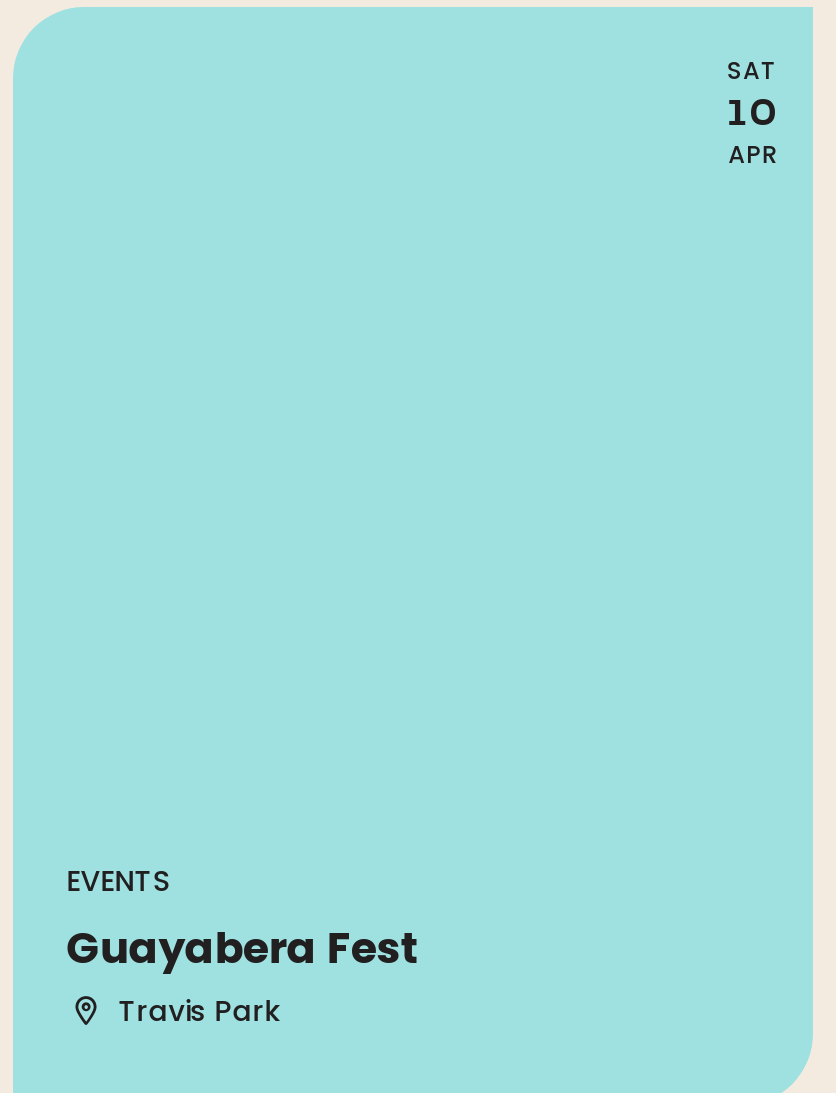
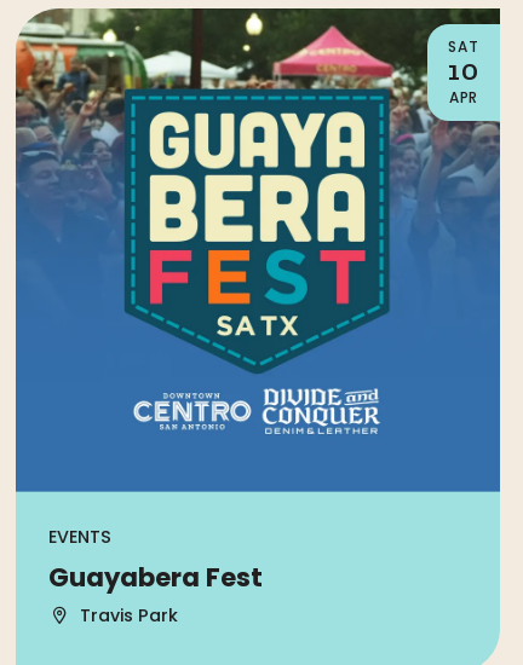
+ [image]
